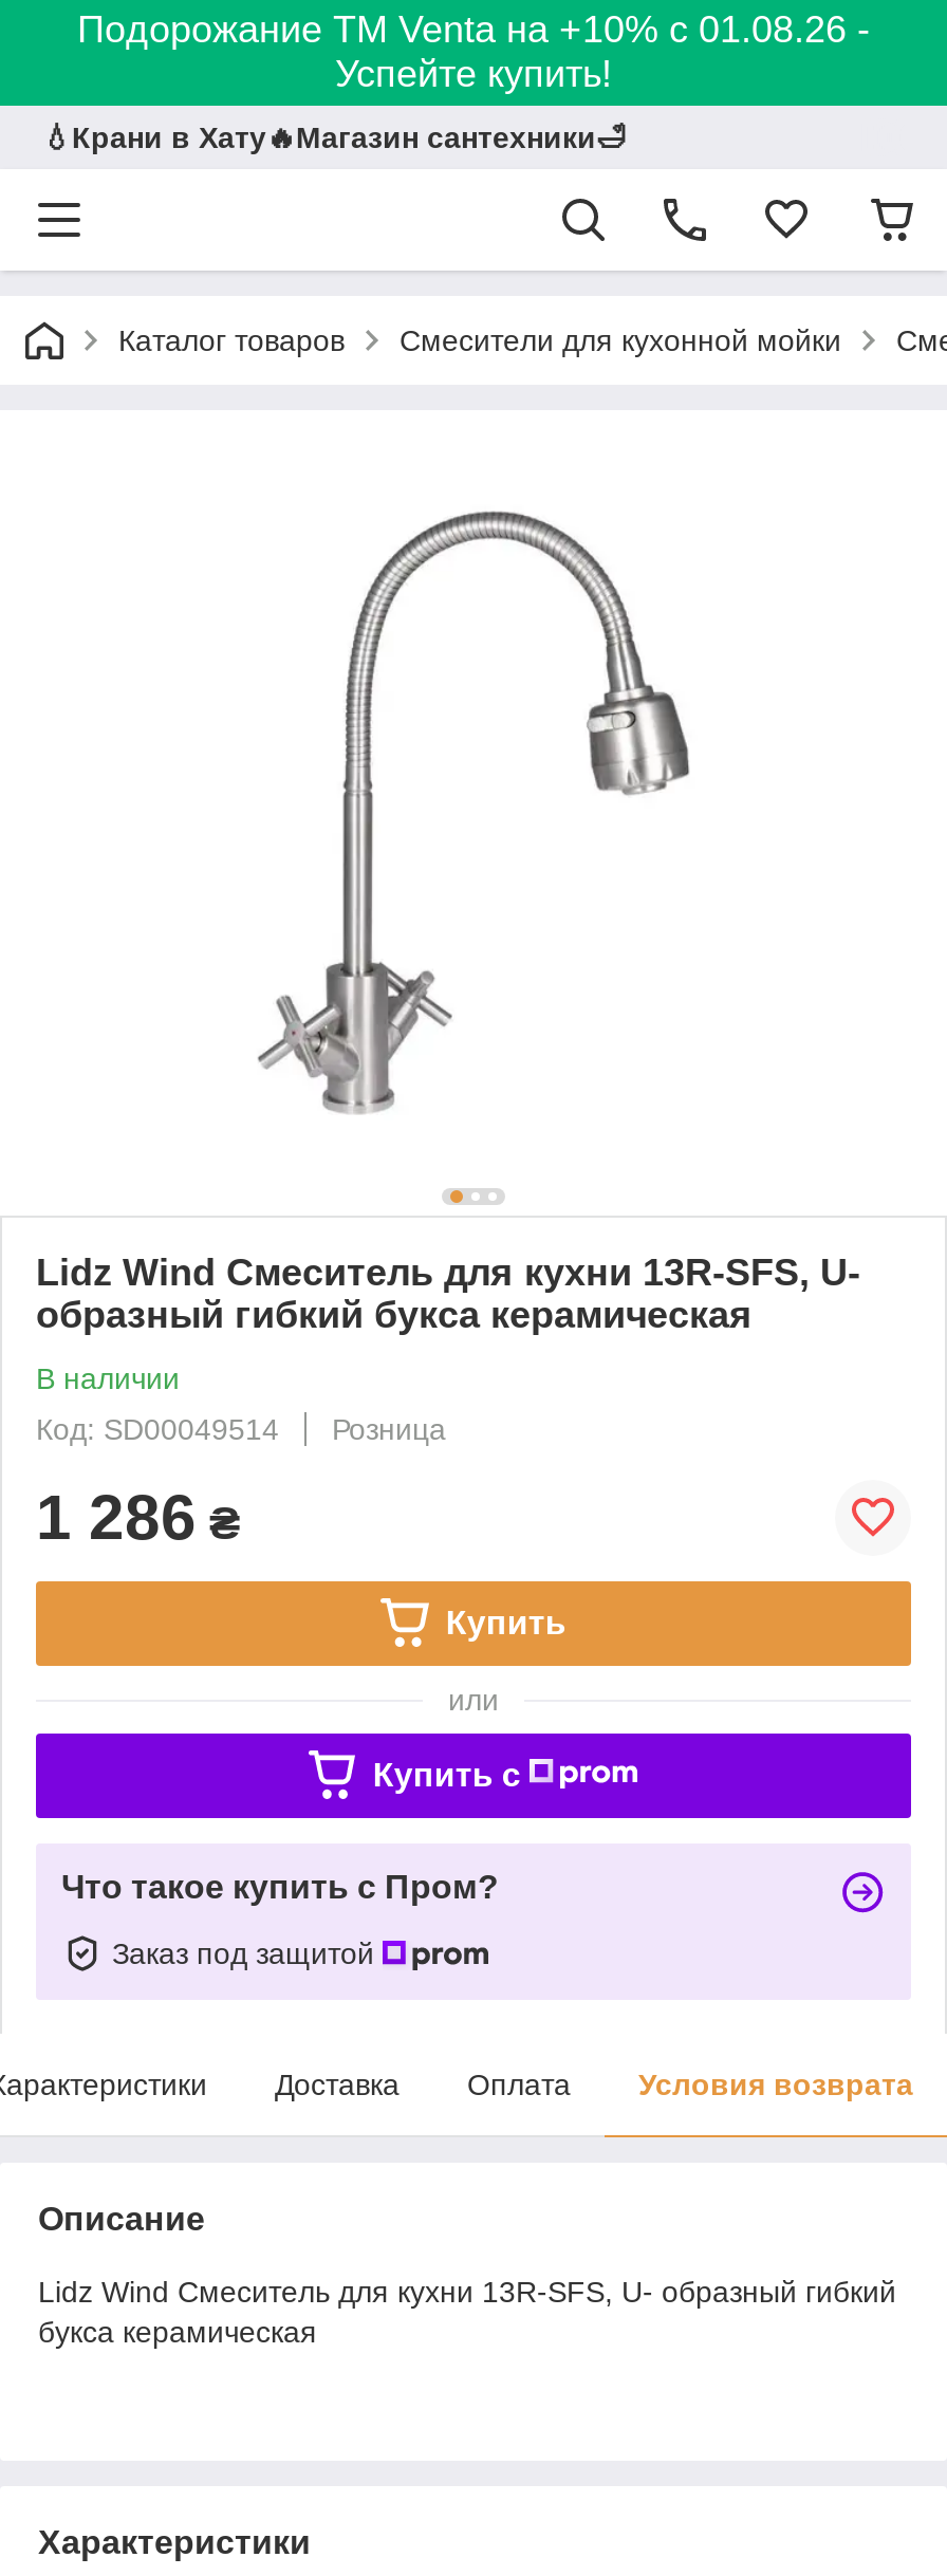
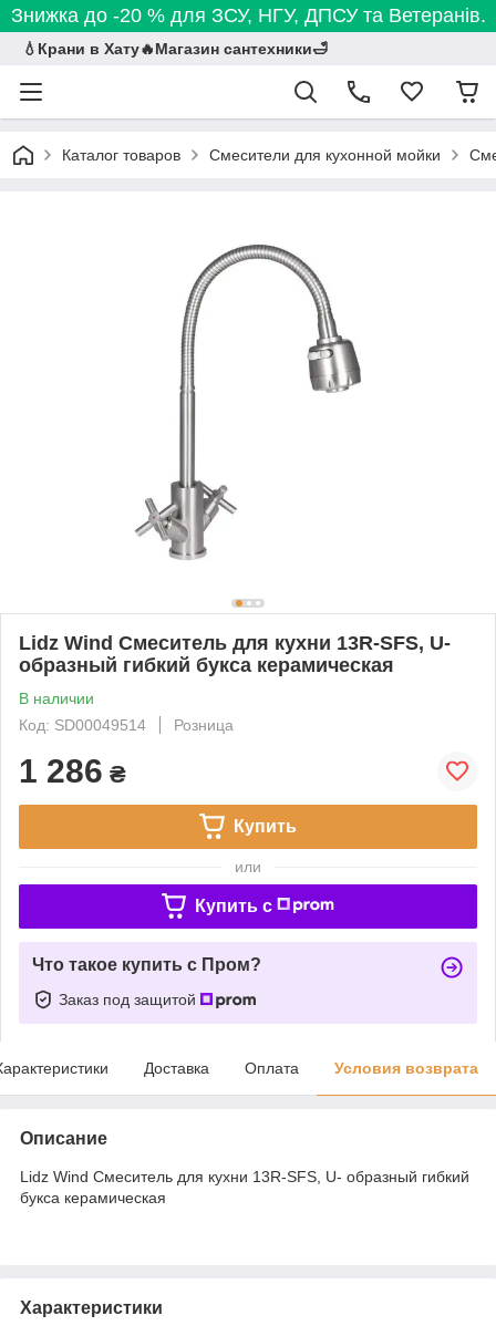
- Подорожание ТМ Venta на +10% с 01.08.26 -
- Успейте купить!
+ Знижка до -20 % для ЗСУ, НГУ, ДПСУ та Ветеранів.
